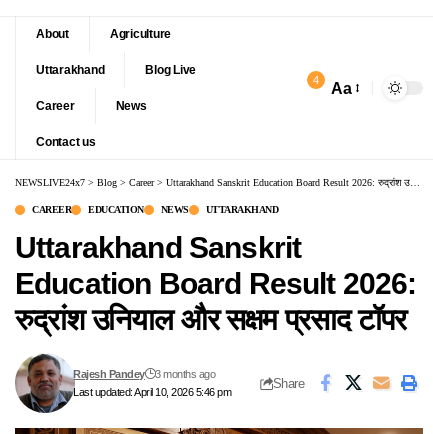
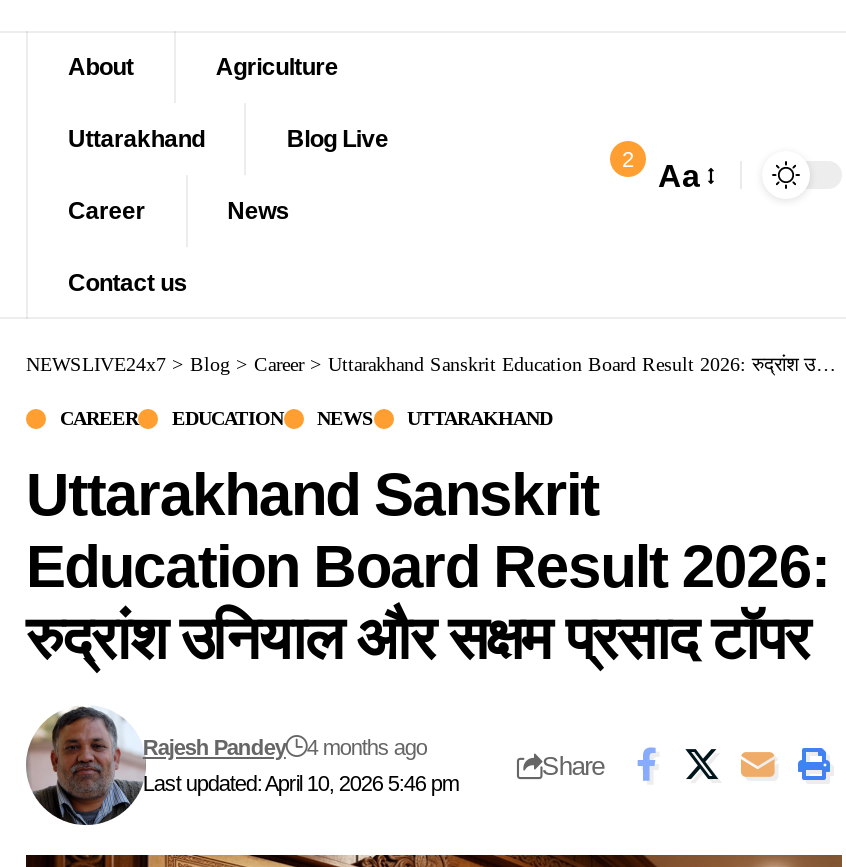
- 4 Aa
+ 2 Aa

- Rajesh Pandey 3 months ago
+ Rajesh Pandey 4 months ago
